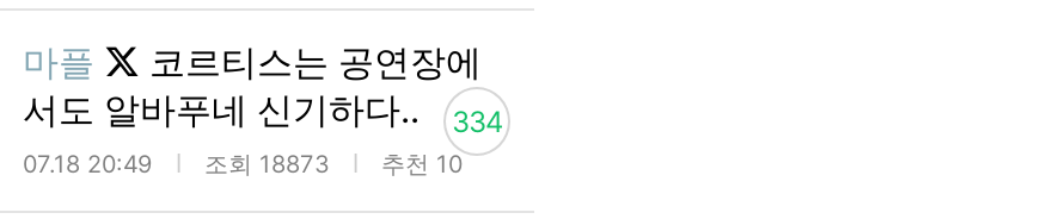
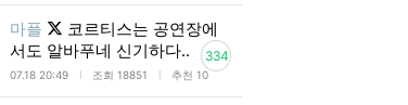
- 07.18 20:49 조회 18873 추천 10
+ 07.18 20:49 조회 18851 추천 10
